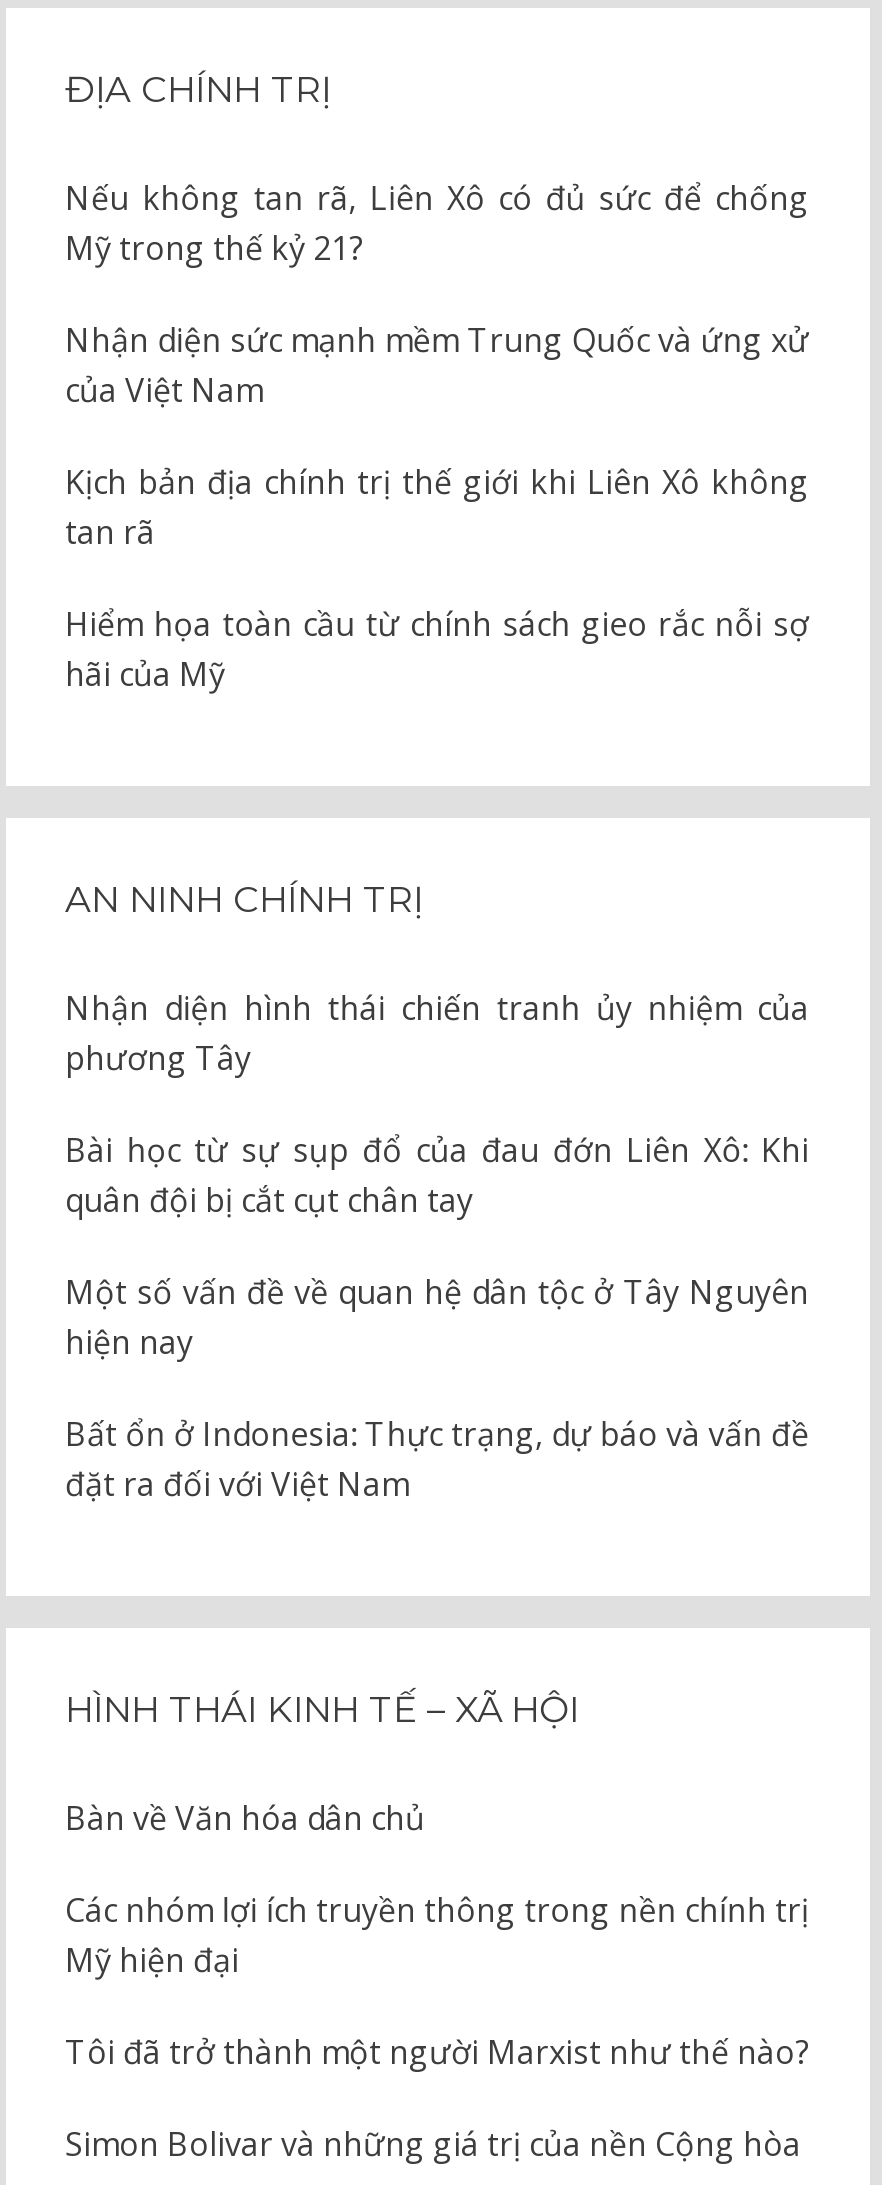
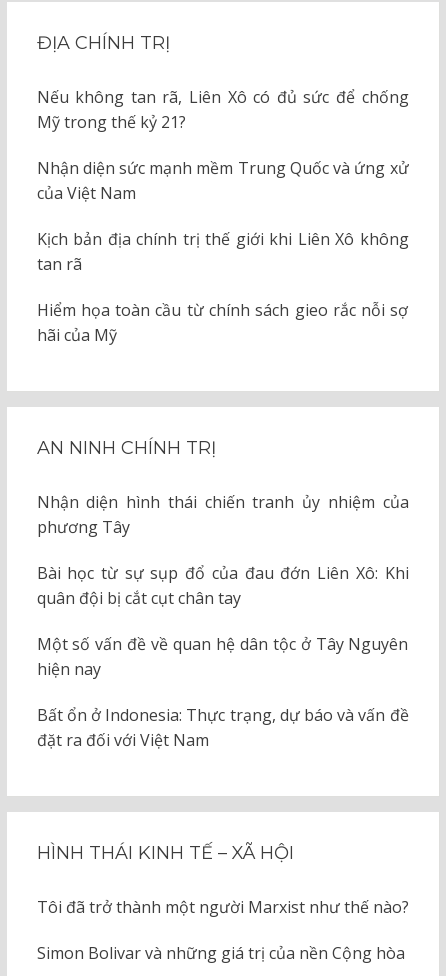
- Bàn về Văn hóa dân chủ
- Các nhóm lợi ích truyền thông trong nền chính trị
- Mỹ hiện đại
